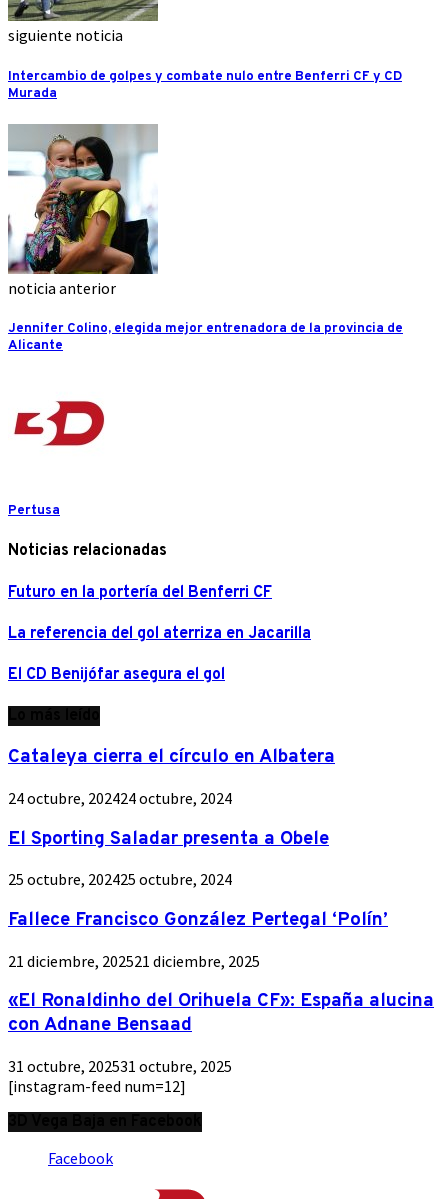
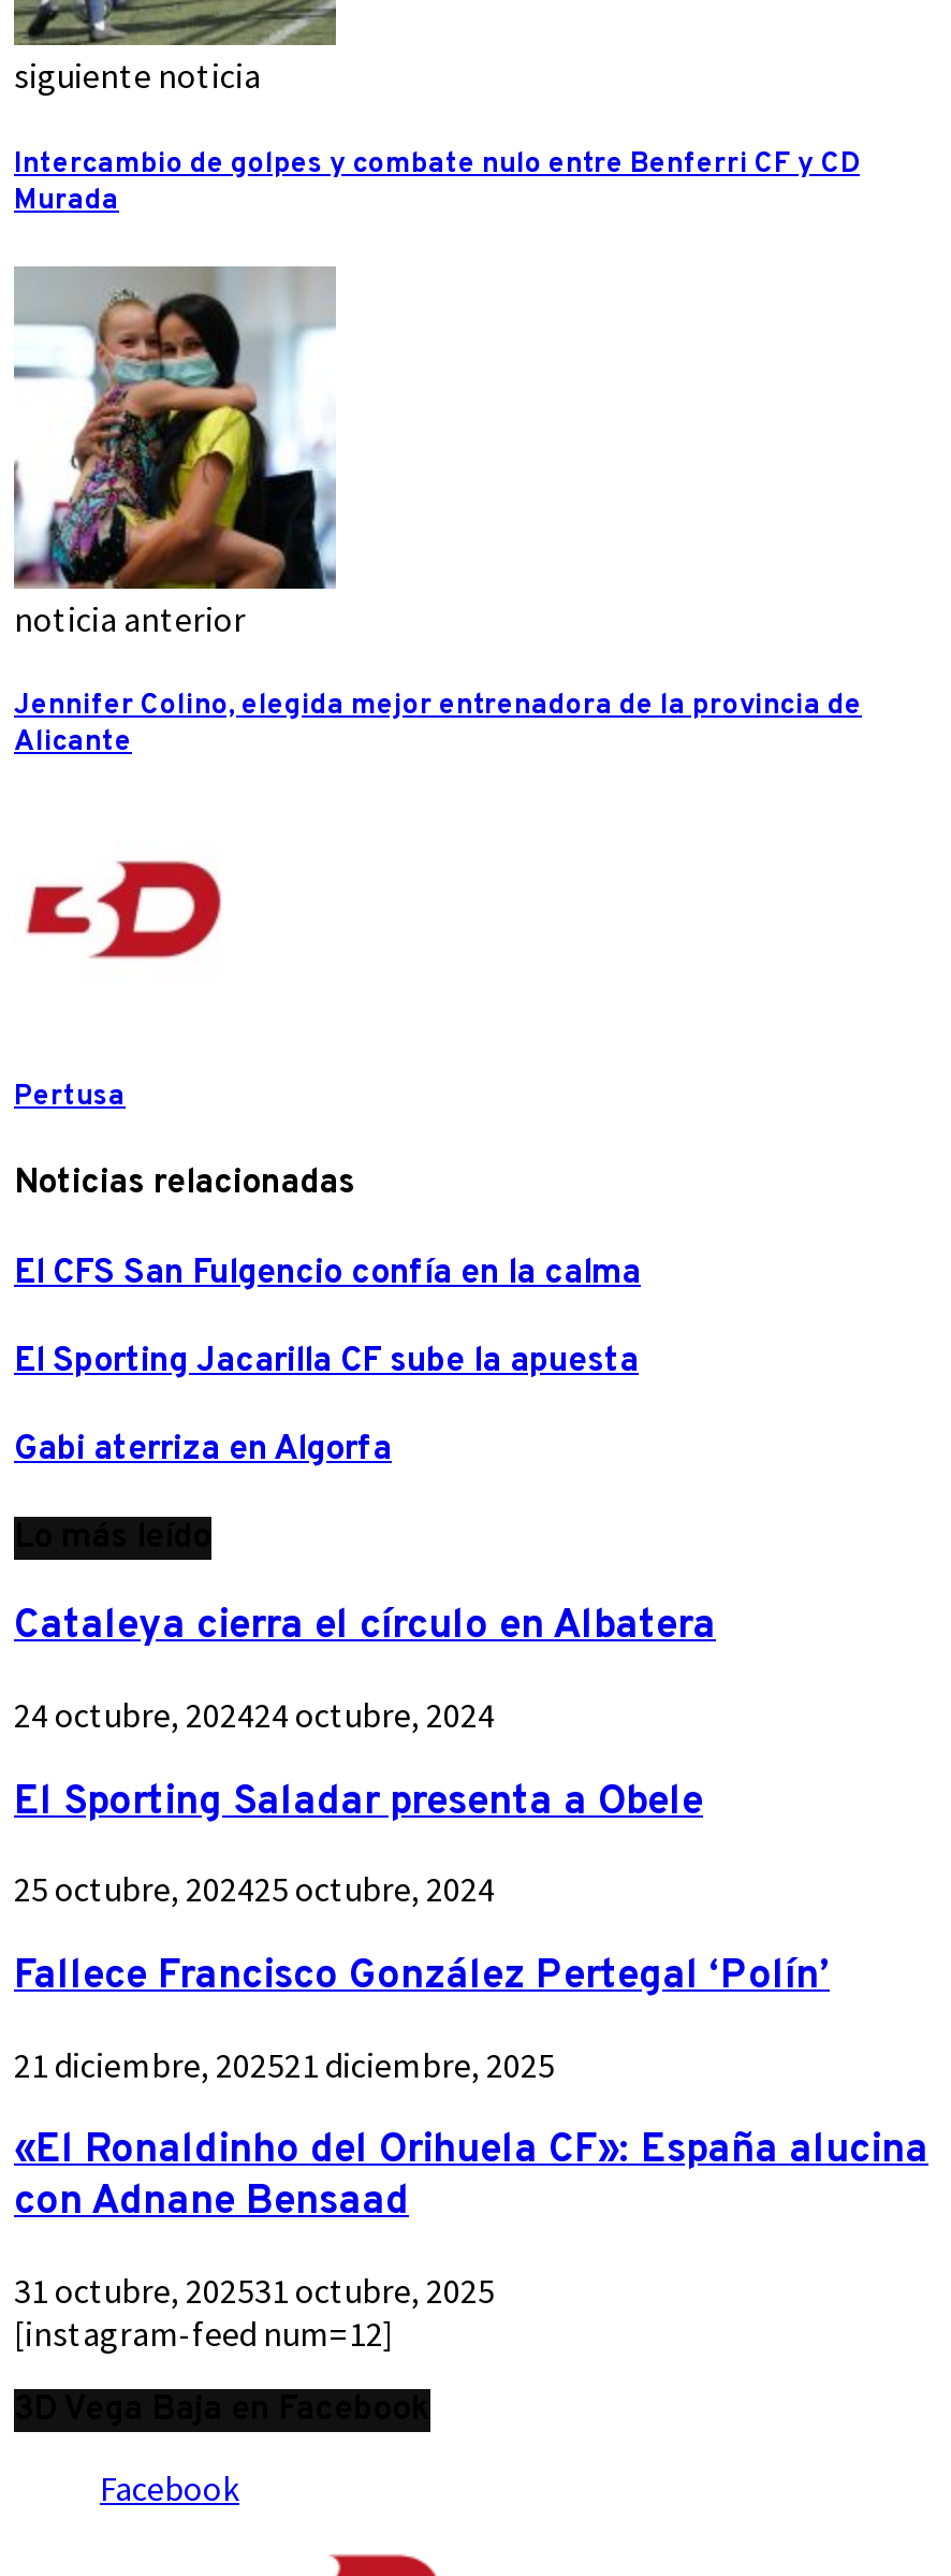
- Futuro en la portería del Benferri CF
+ El CFS San Fulgencio confía en la calma

- La referencia del gol aterriza en Jacarilla
+ El Sporting Jacarilla CF sube la apuesta

- El CD Benijófar asegura el gol
+ Gabi aterriza en Algorfa
